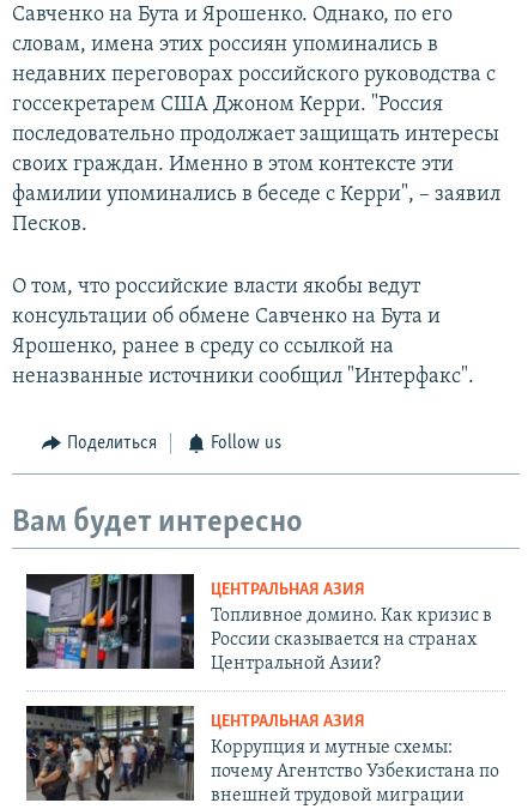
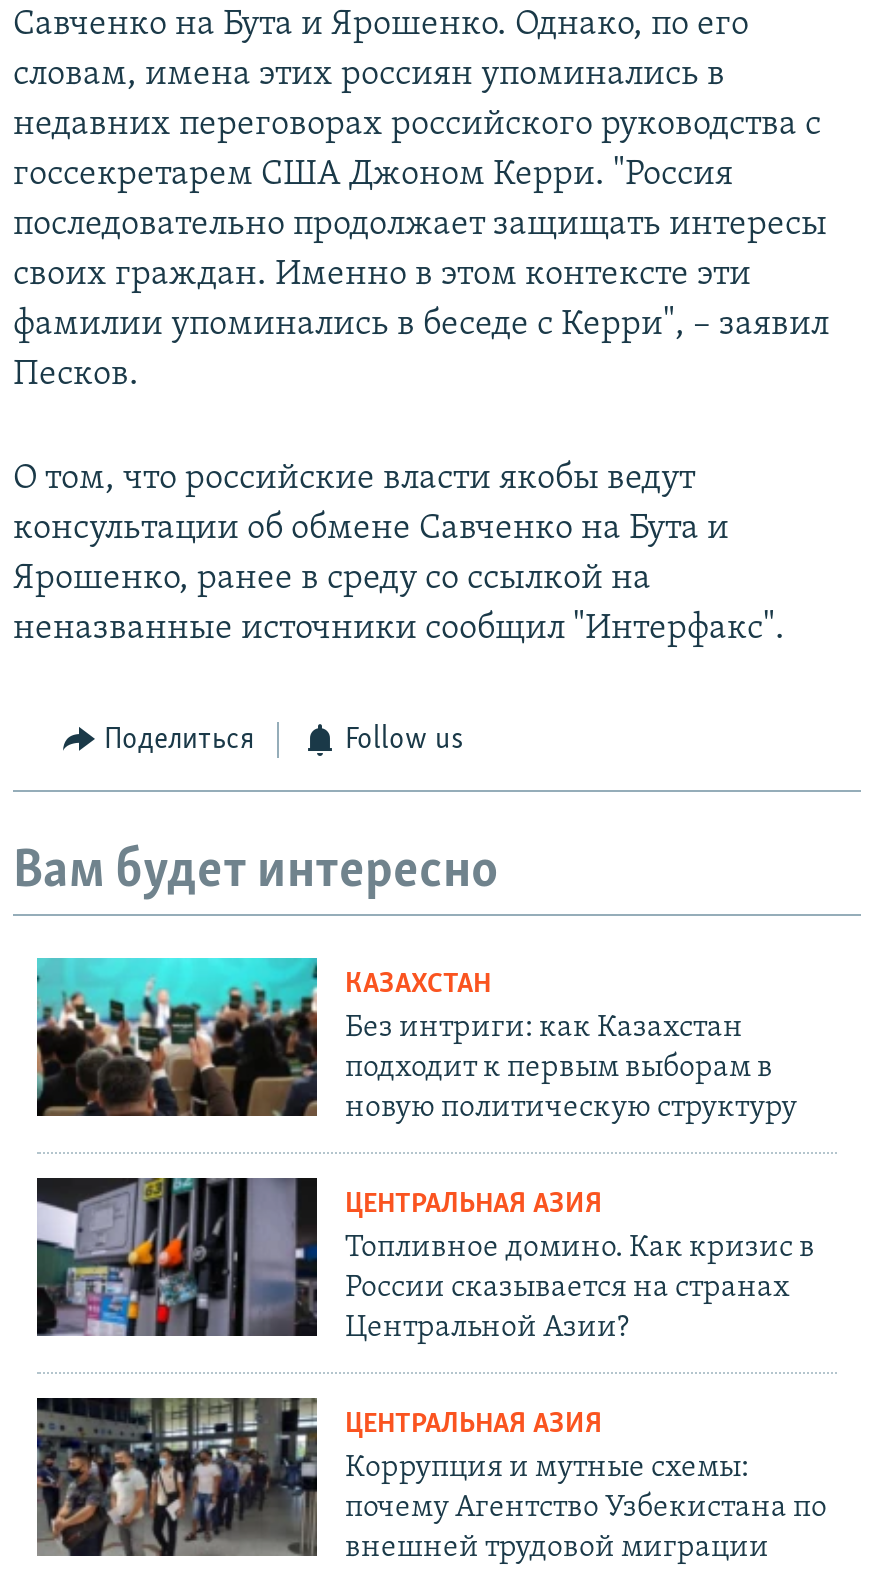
+ [image]
+ КАЗАХСТАН
+ Без интриги: как Казахстан
+ подходит к первым выборам в
+ новую политическую структуру
